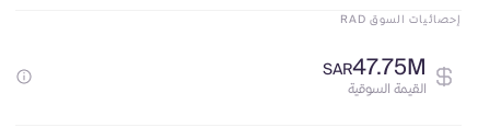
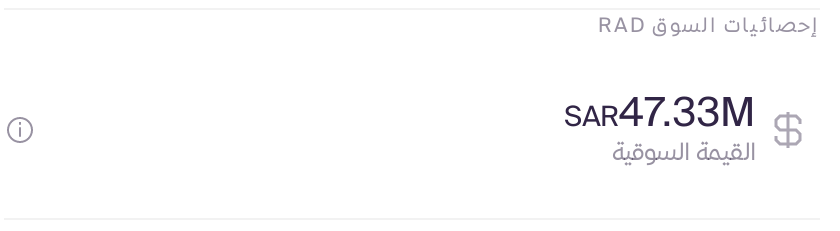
- SAR 47.75M
+ SAR 47.33M
